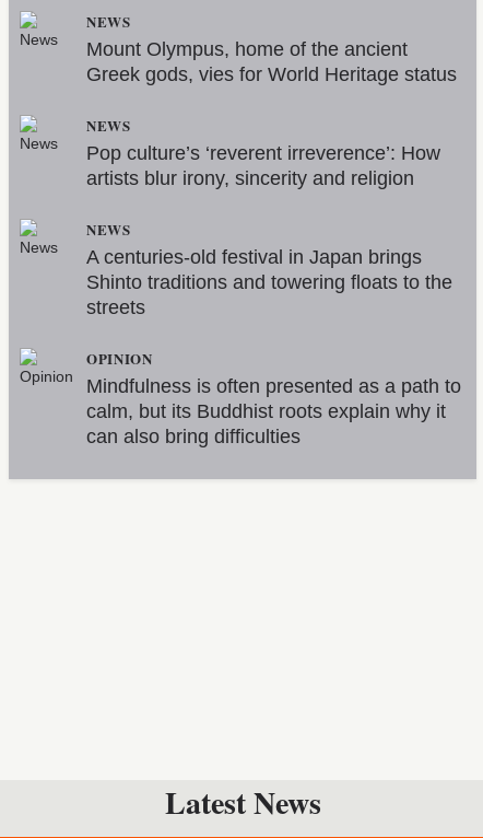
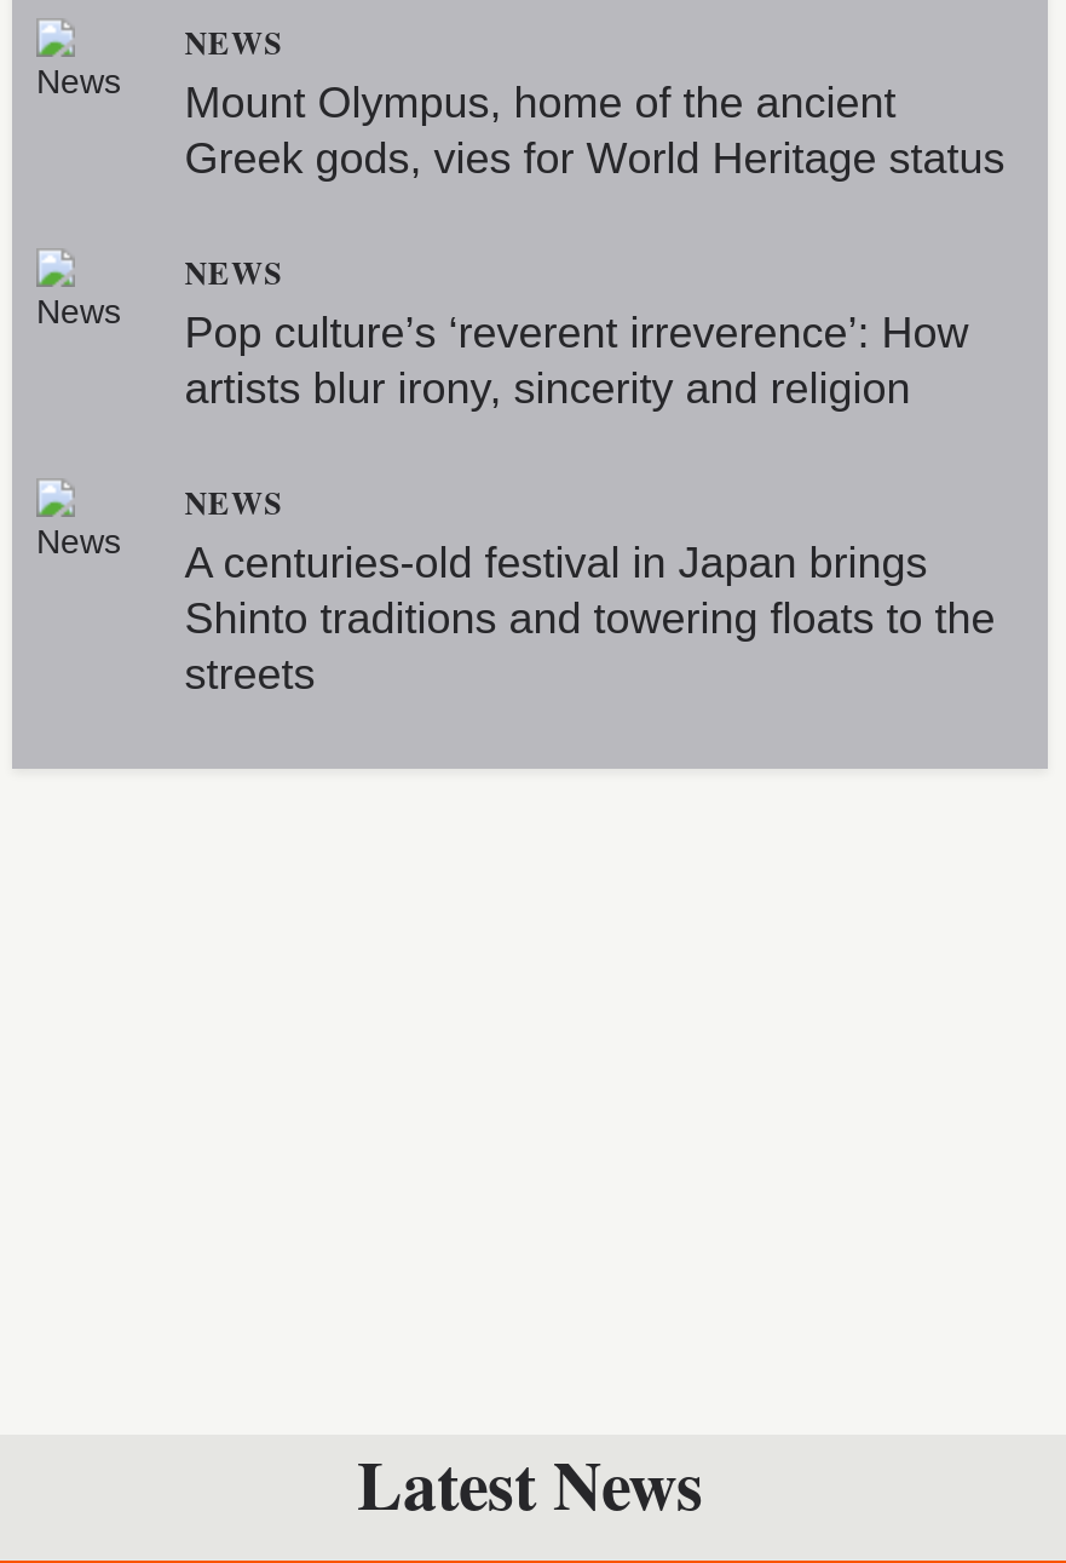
- OPINION
- Mindfulness is often presented as a path to
- calm, but its Buddhist roots explain why it
- can also bring difficulties
